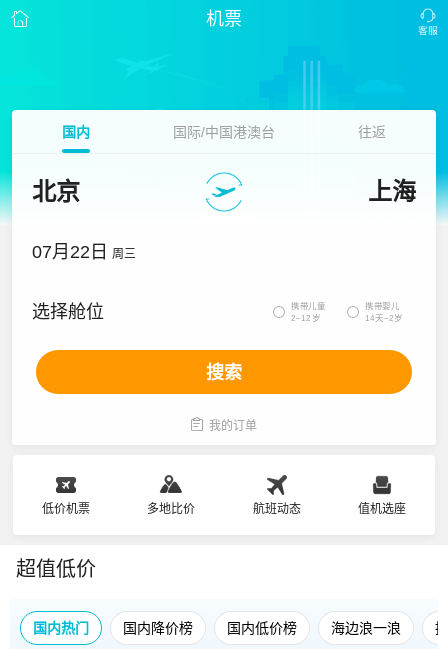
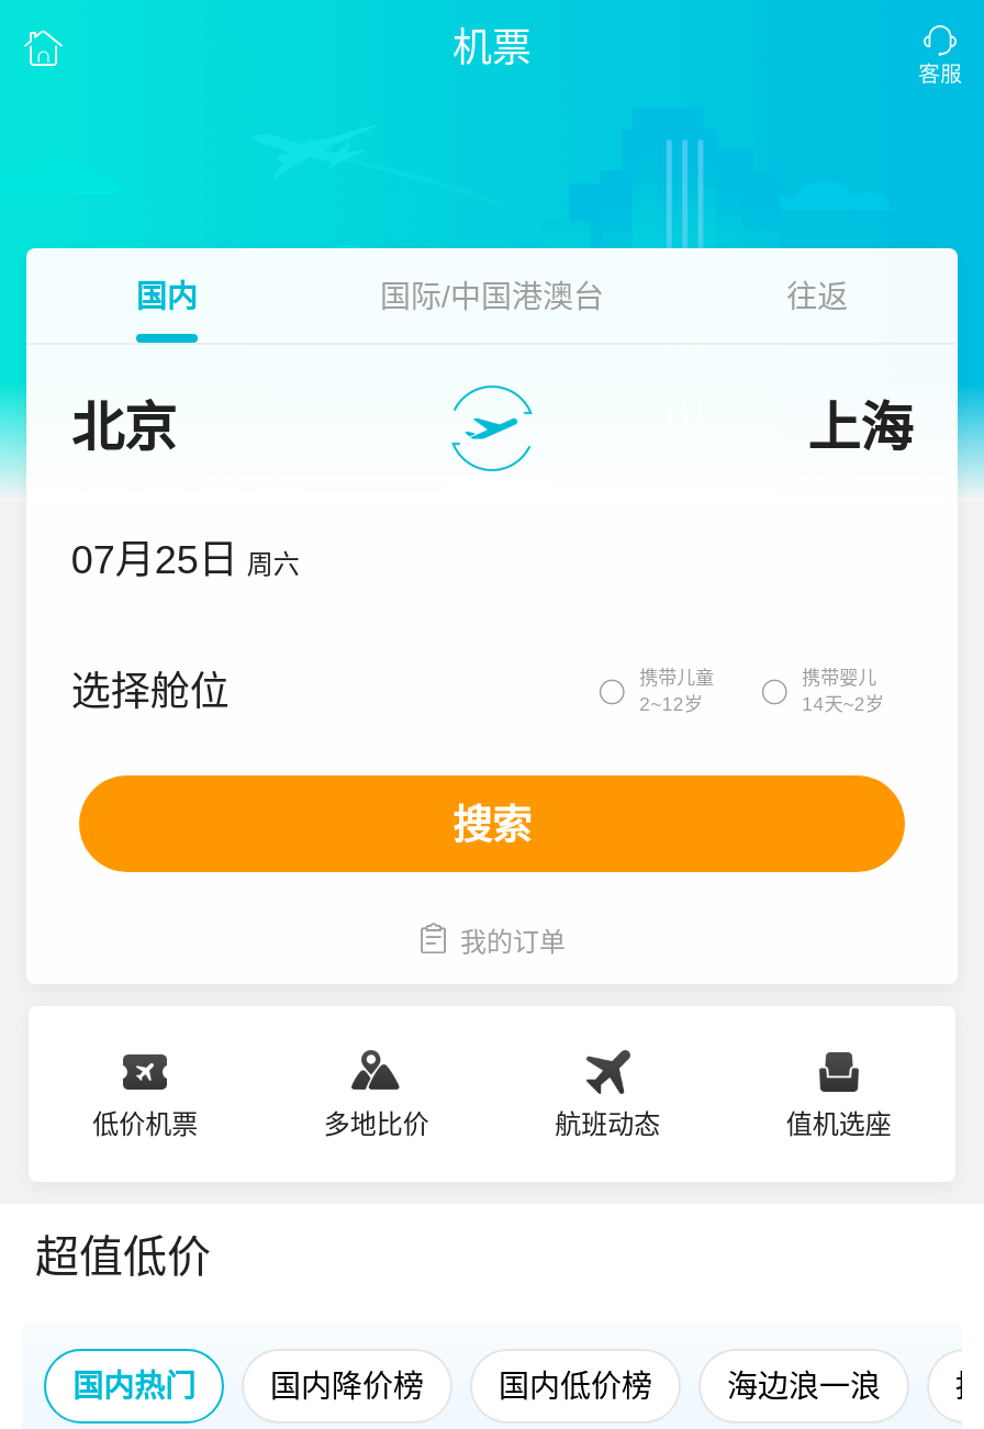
- 07月22日 周三
+ 07月25日 周六
